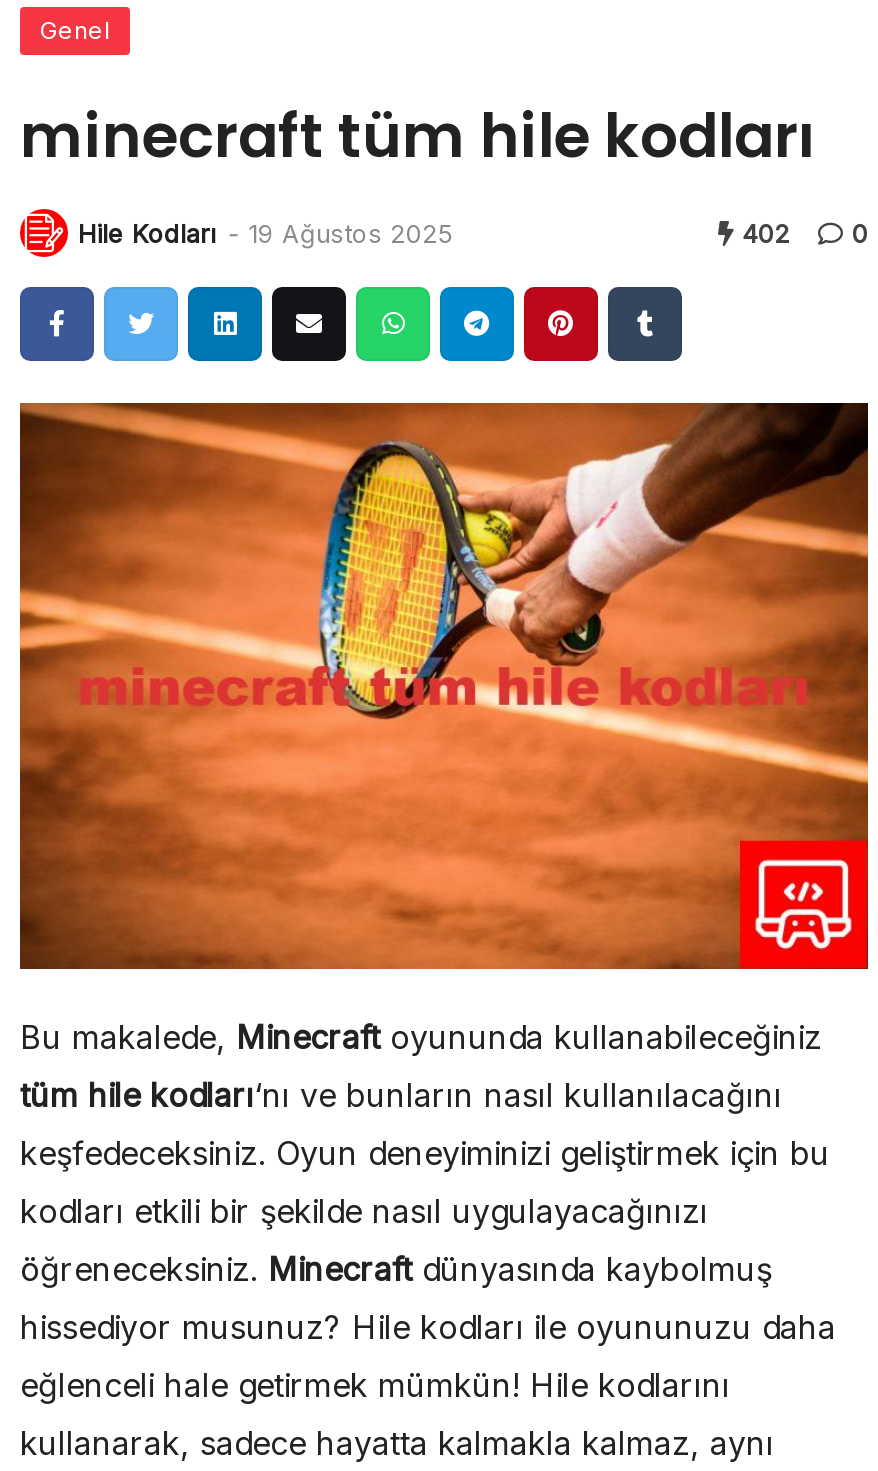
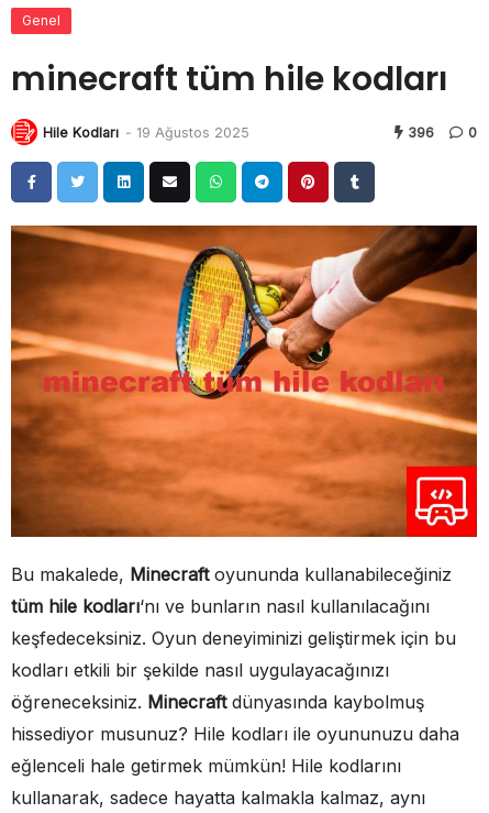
- 402 0
+ 396 0
